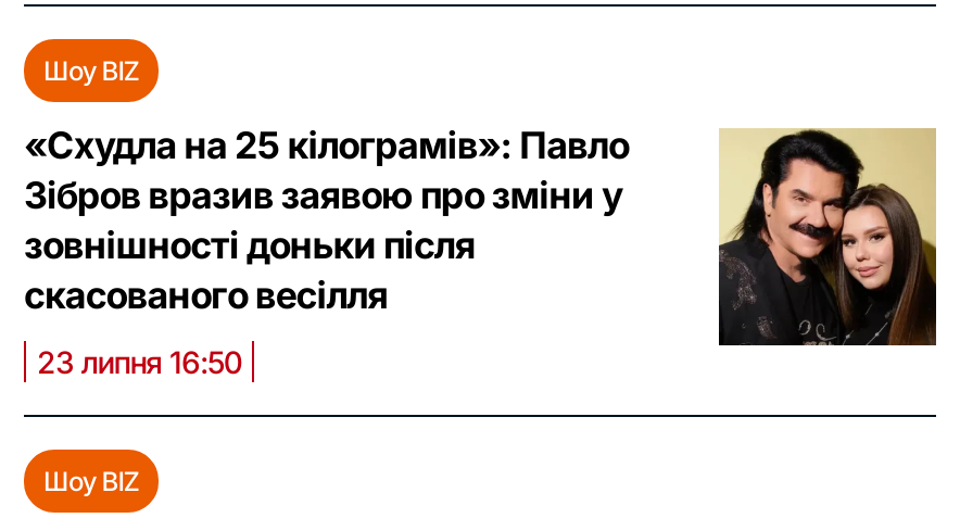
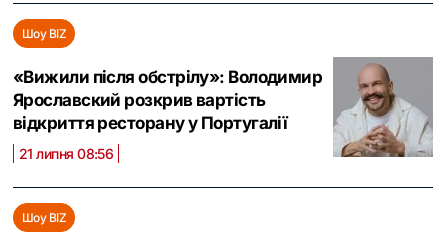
- «Схудла на 25 кілограмів»: Павло
- Зібров вразив заявою про зміни у
- зовнішності доньки після
- скасованого весілля
+ «Вижили після обстрілу»: Володимир
+ Ярославский розкрив вартість
+ відкриття ресторану у Португалії

- [image]
+ [image]

- 23 липня 16:50
+ 21 липня 08:56
